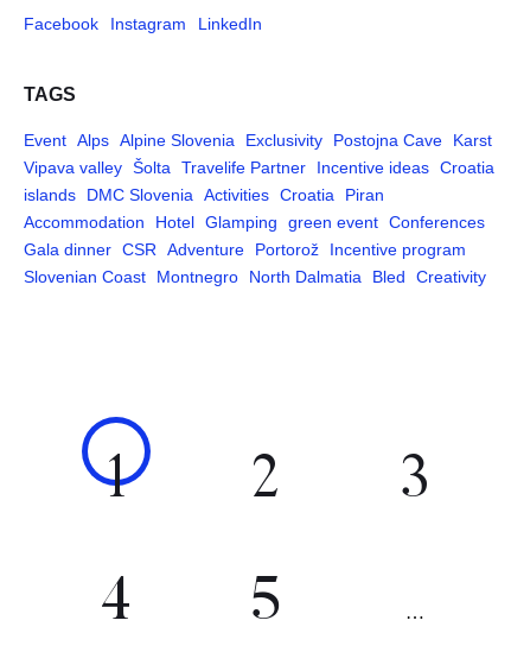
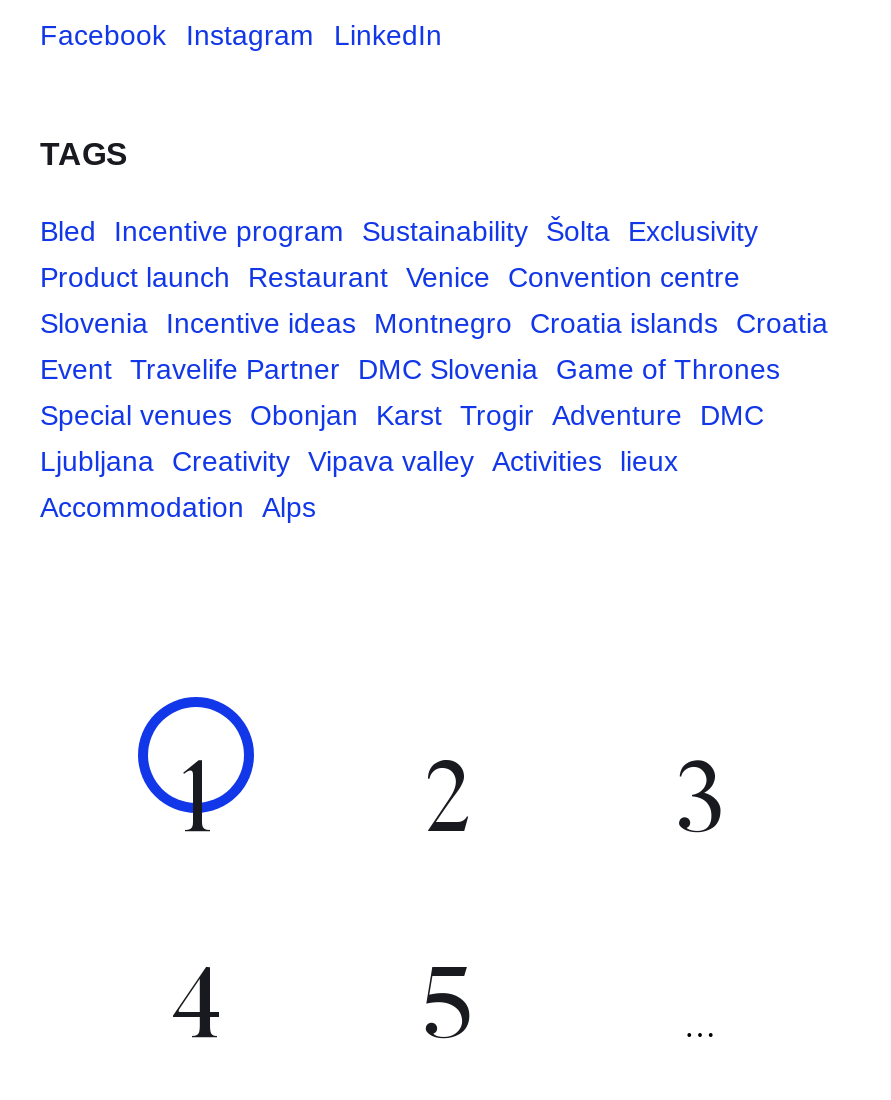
- Event Alps Alpine Slovenia Exclusivity Postojna Cave Karst
- Vipava valley Šolta Travelife Partner Incentive ideas Croatia
- islands DMC Slovenia Activities Croatia Piran
- Accommodation Hotel Glamping green event Conferences
- Gala dinner CSR Adventure Portorož Incentive program
- Slovenian Coast Montnegro North Dalmatia Bled Creativity
+ Bled Incentive program Sustainability Šolta Exclusivity
+ Product launch Restaurant Venice Convention centre
+ Slovenia Incentive ideas Montnegro Croatia islands Croatia
+ Event Travelife Partner DMC Slovenia Game of Thrones
+ Special venues Obonjan Karst Trogir Adventure DMC
+ Ljubljana Creativity Vipava valley Activities lieux
+ Accommodation Alps
